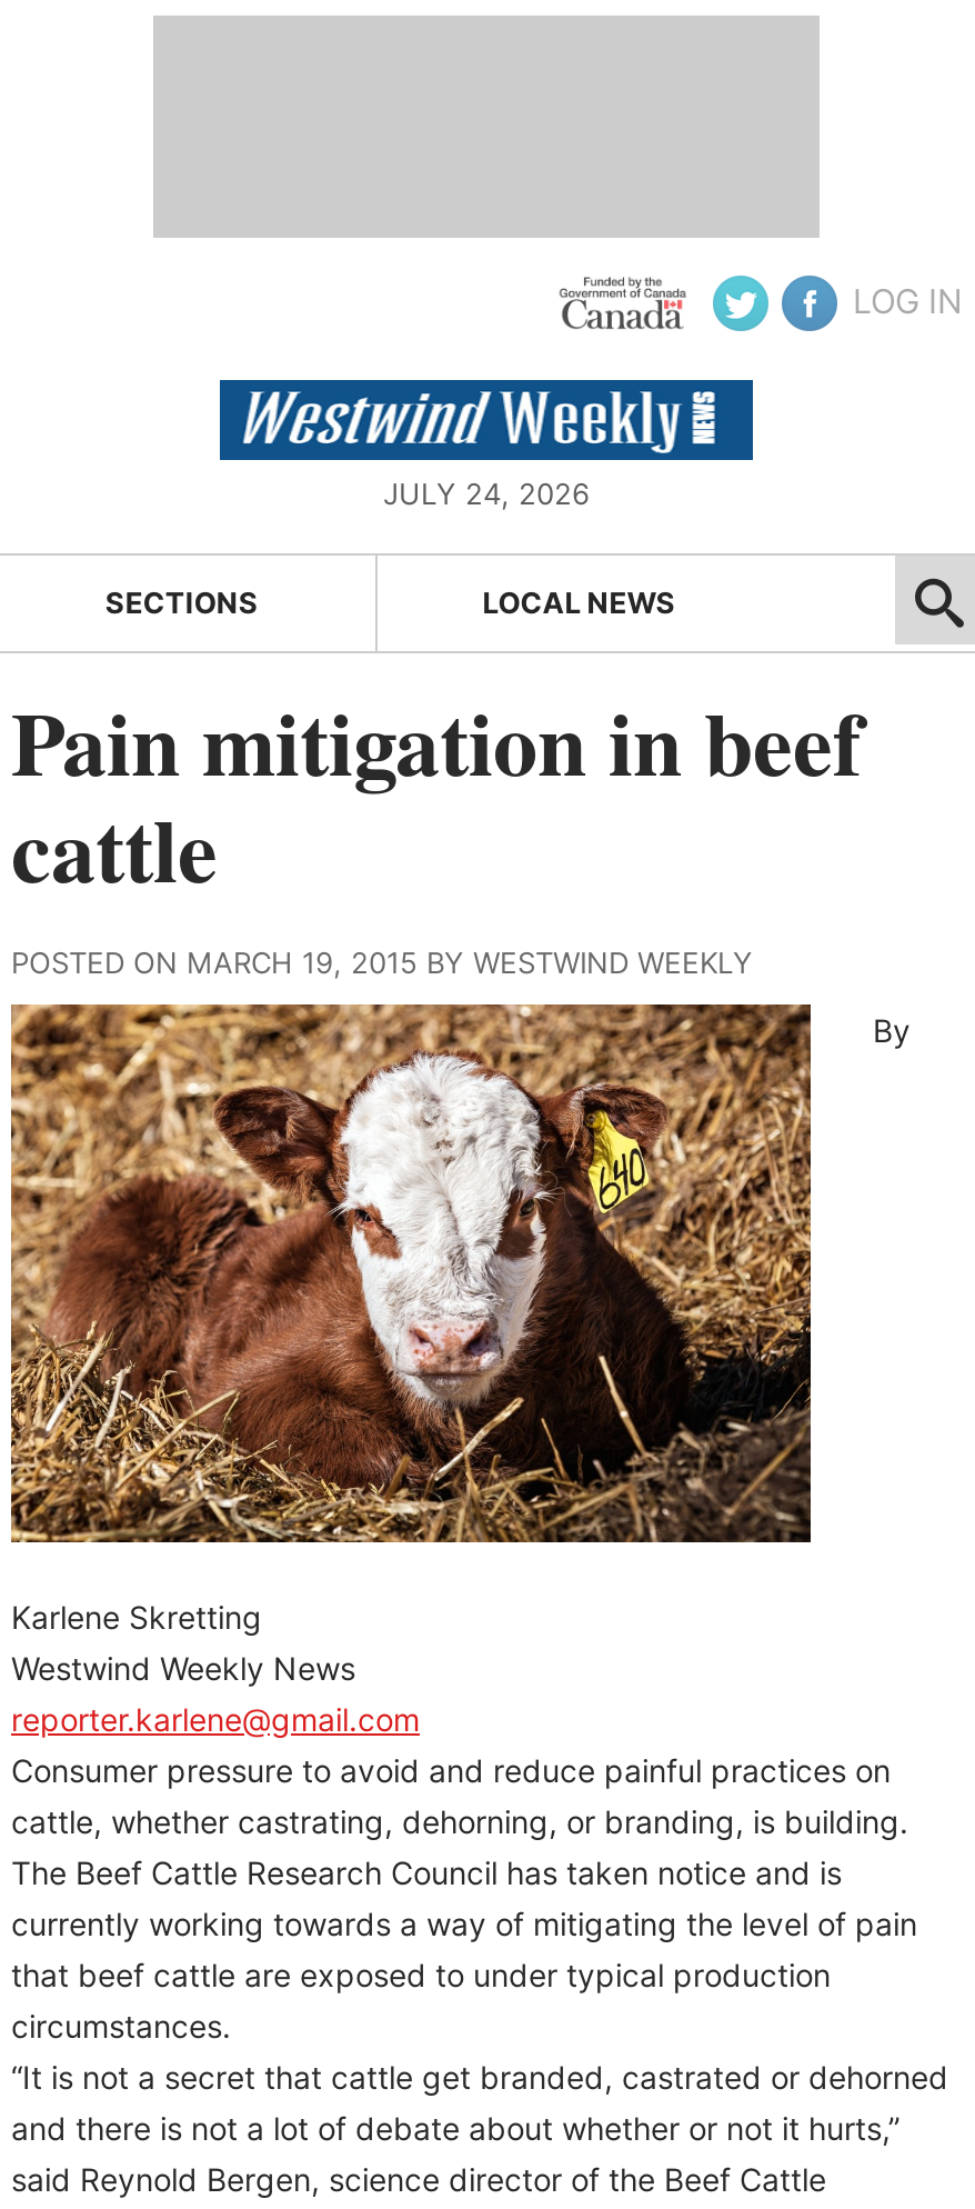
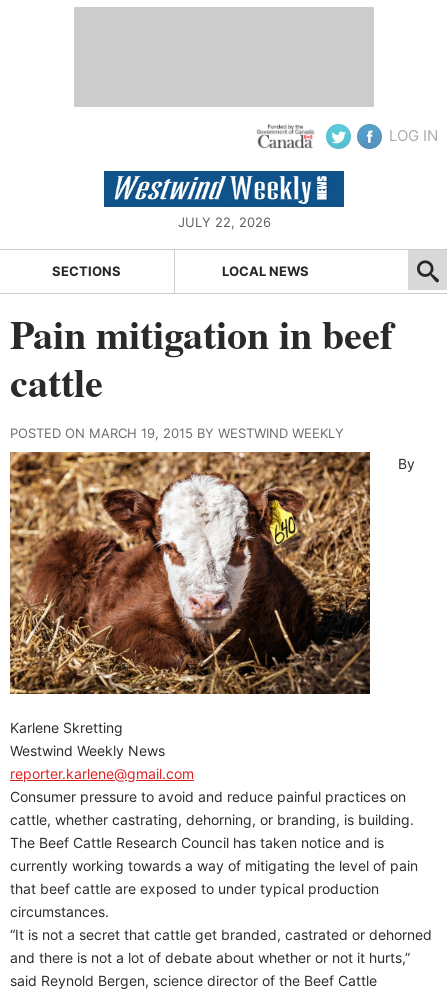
- JULY 24, 2026
+ JULY 22, 2026
